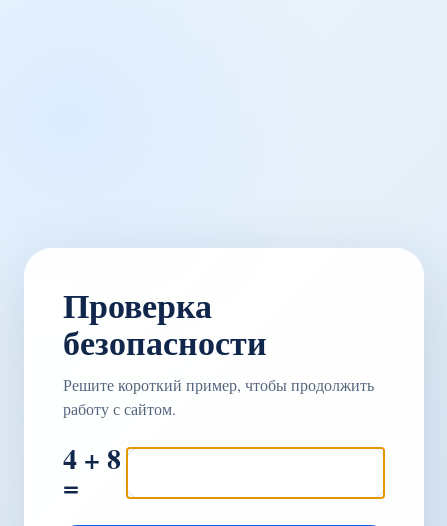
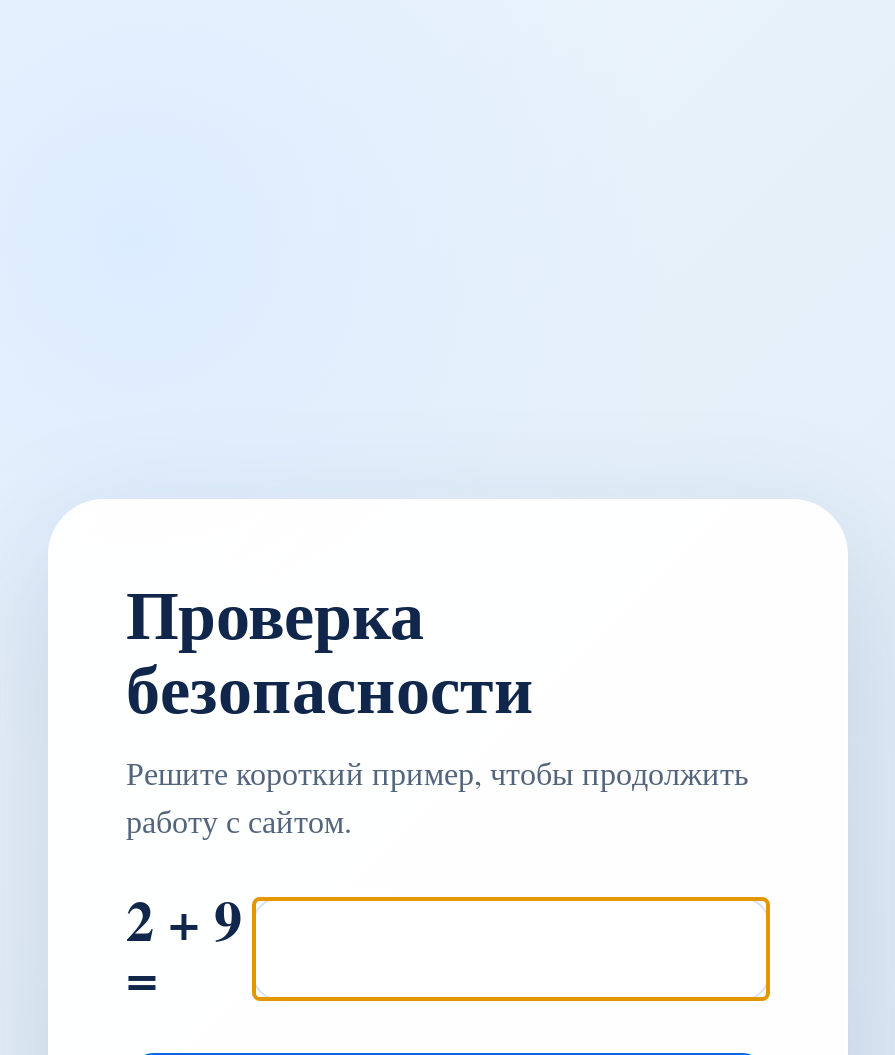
- 4 + 8
+ 2 + 9
